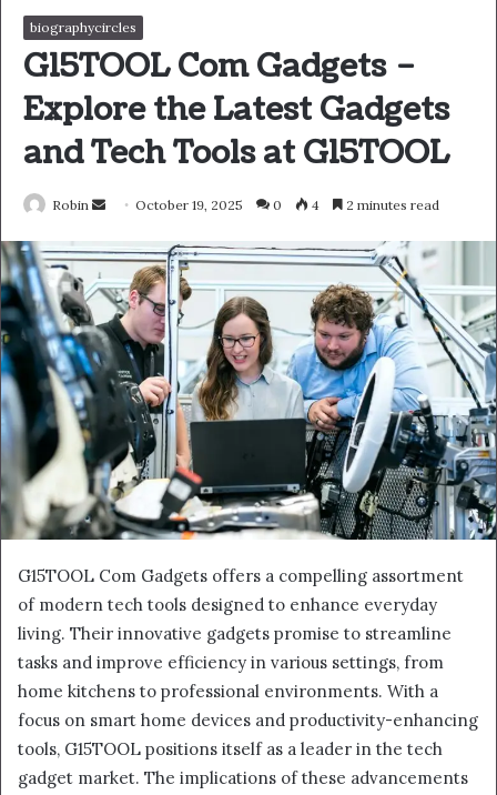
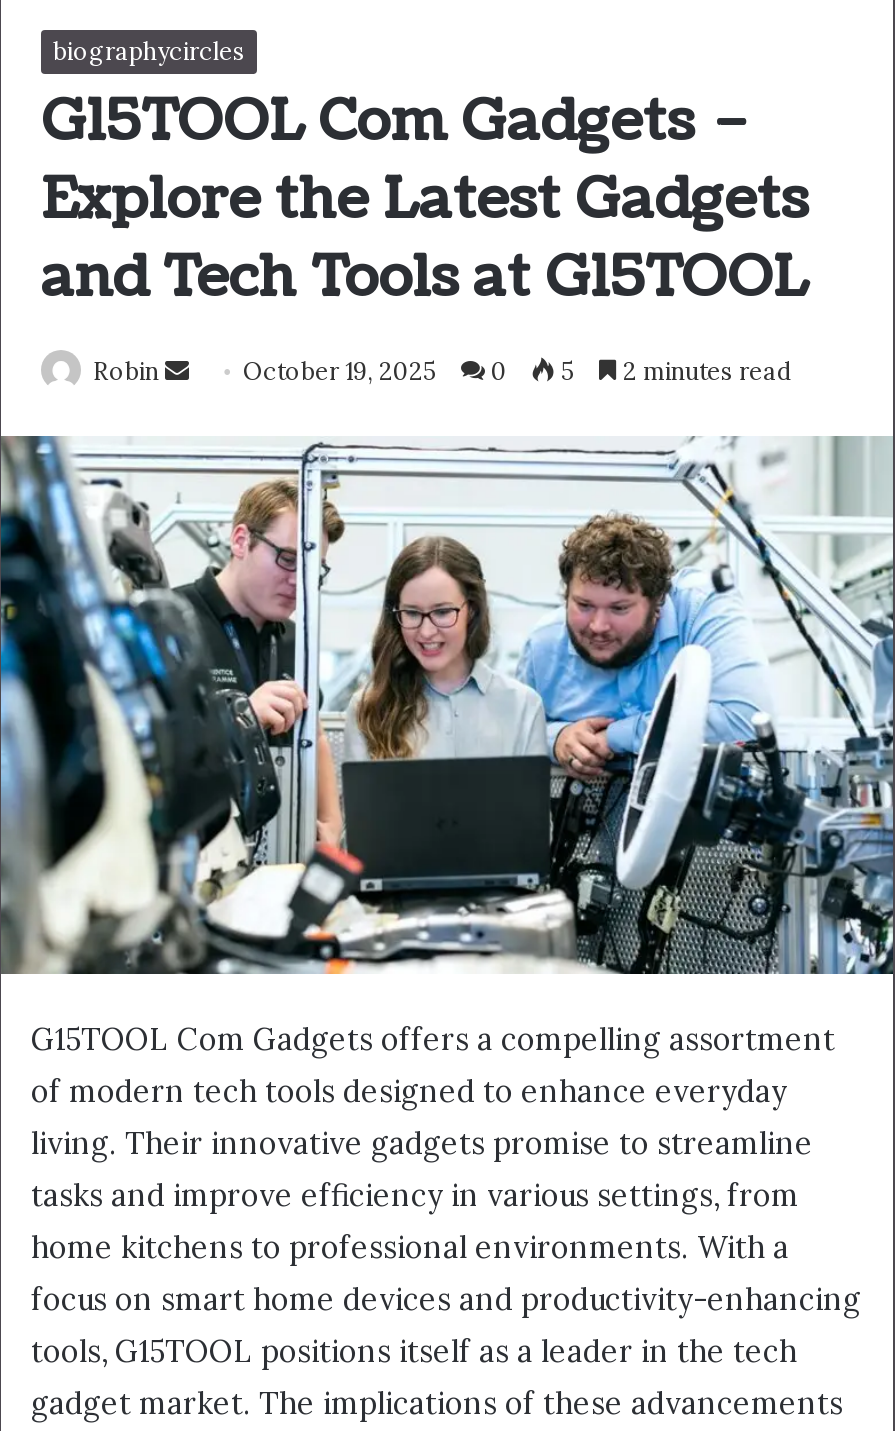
- 4
+ 5
